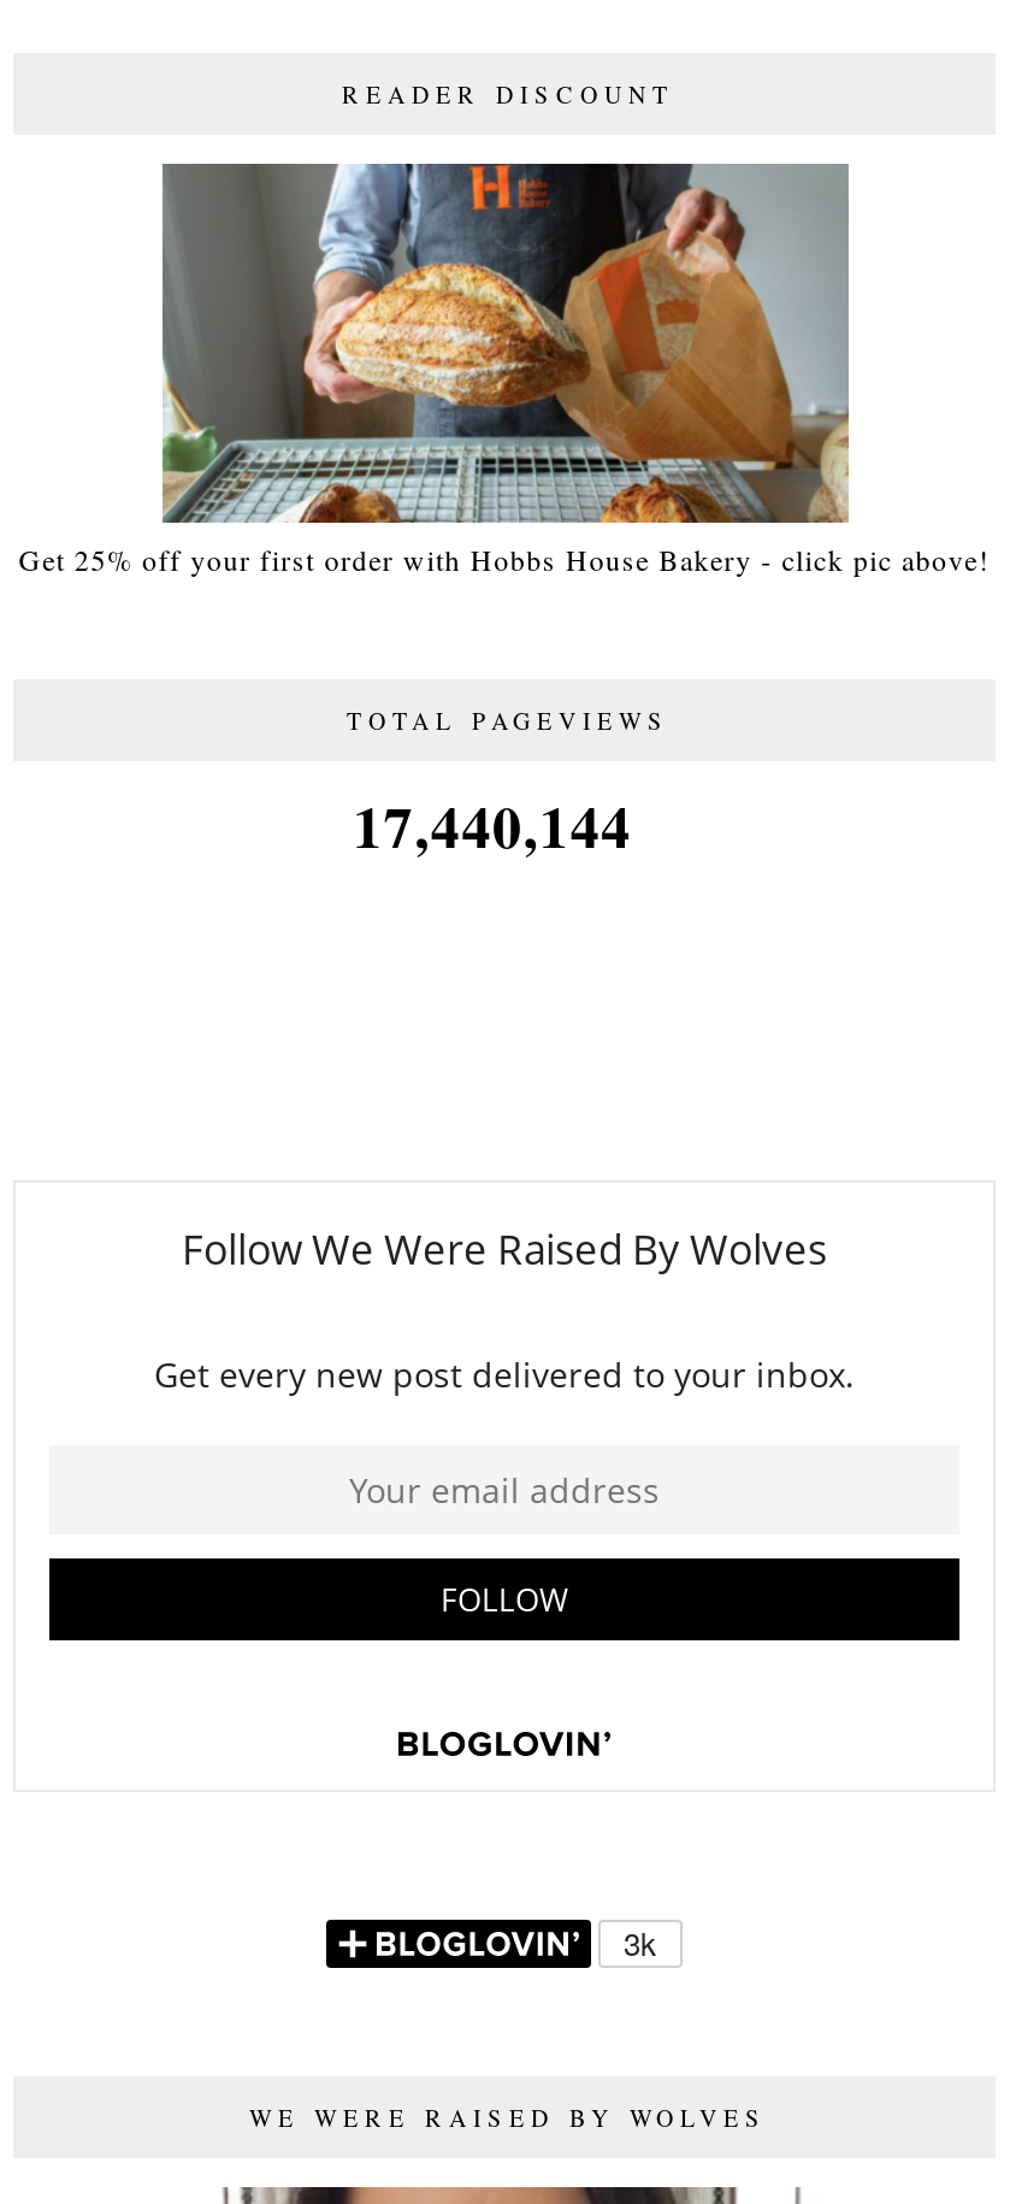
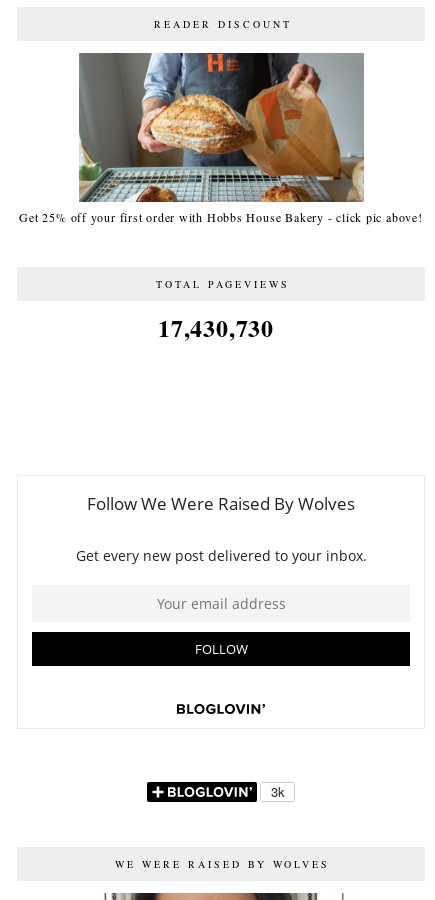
- 17,440,144
+ 17,430,730
